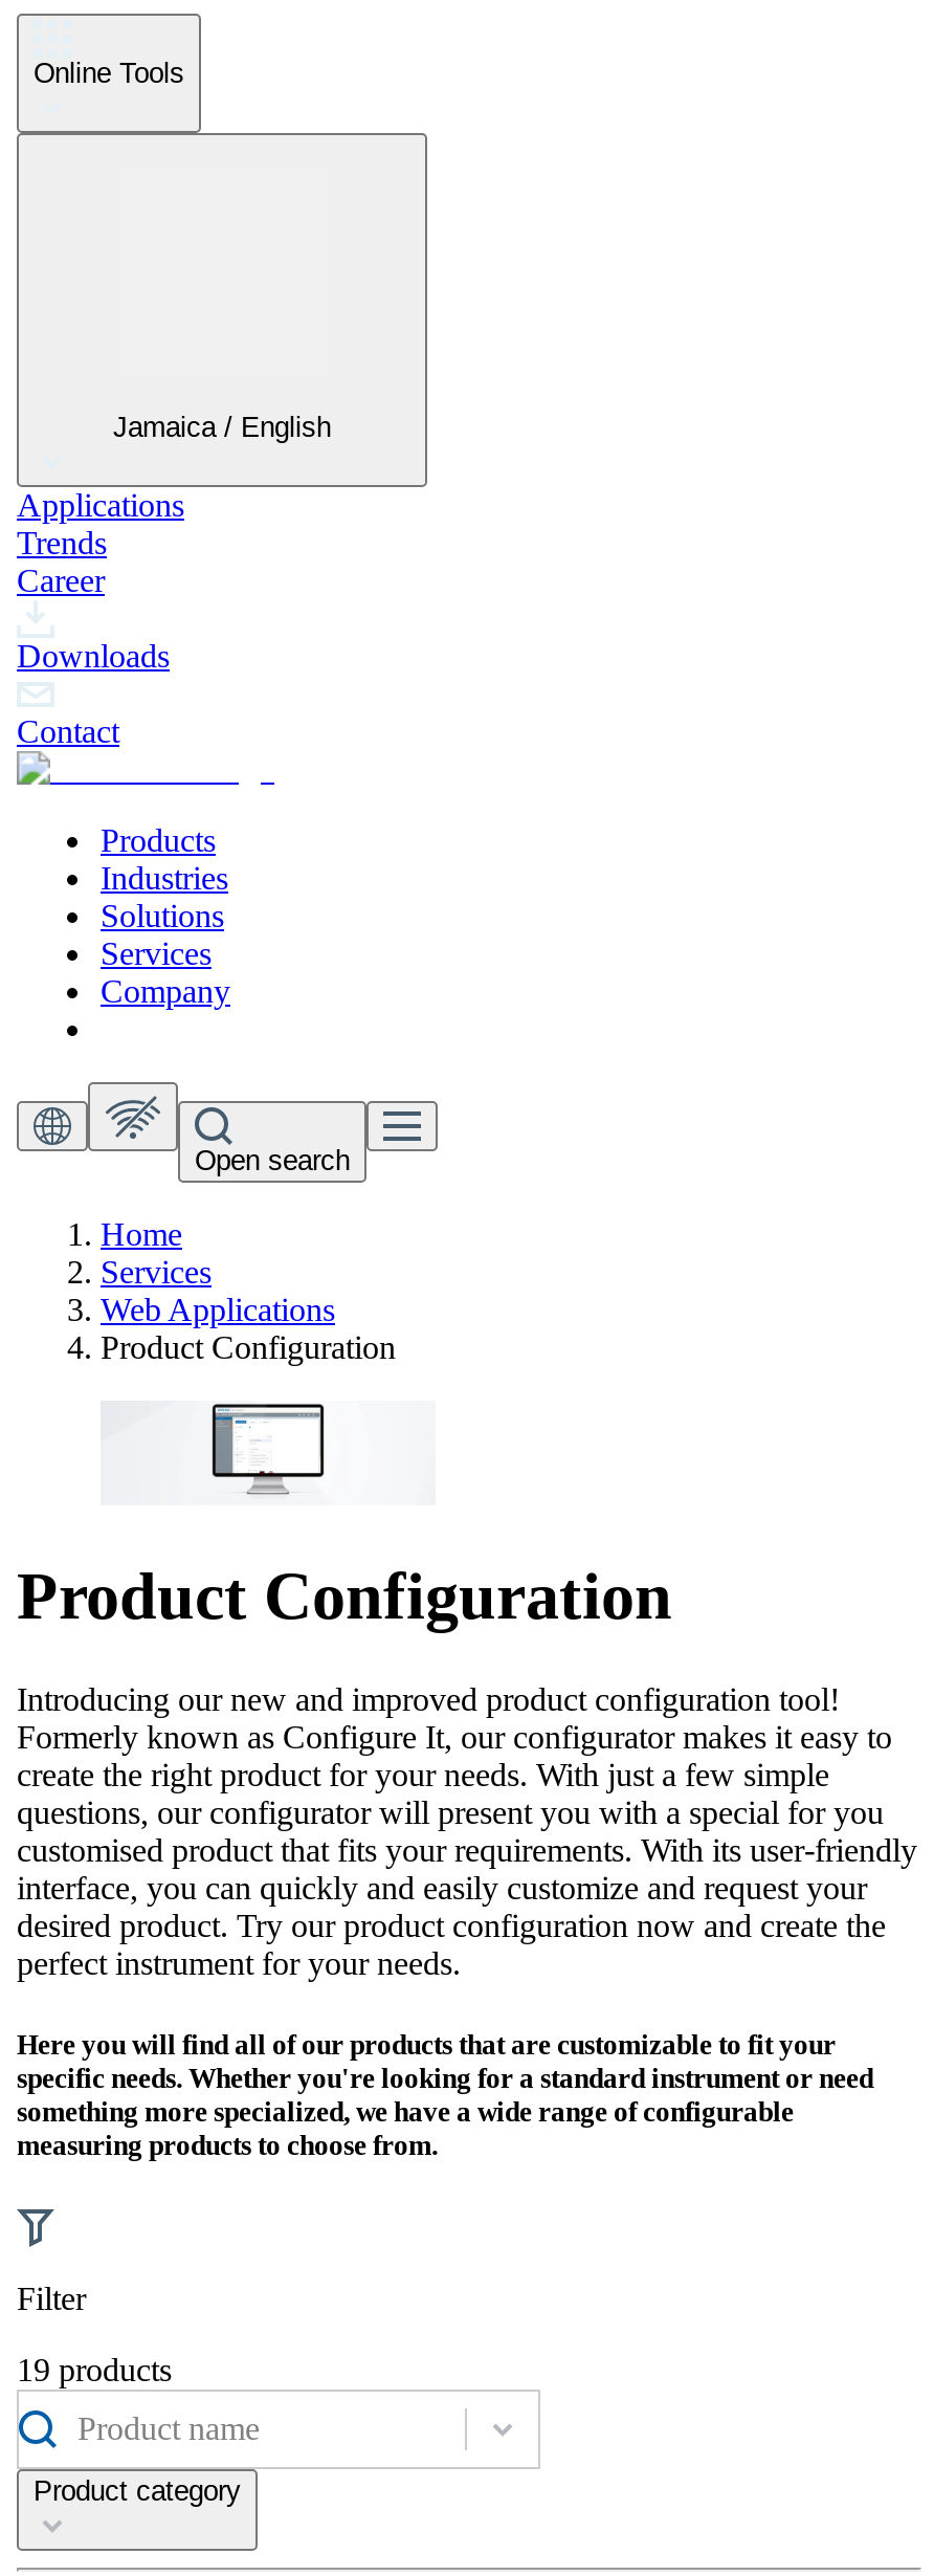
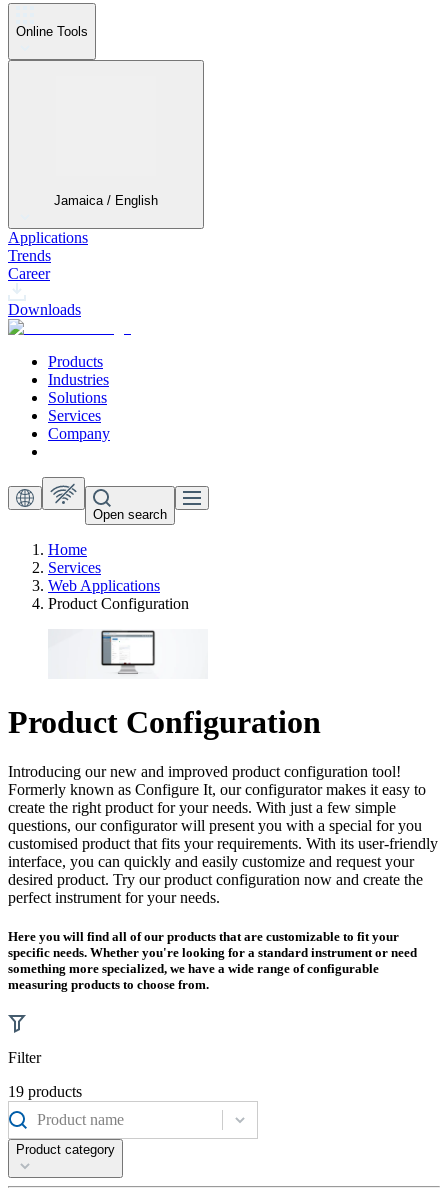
- Contact
